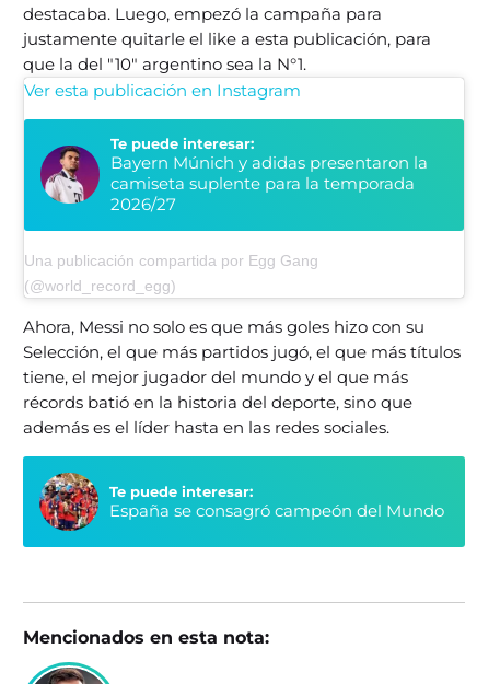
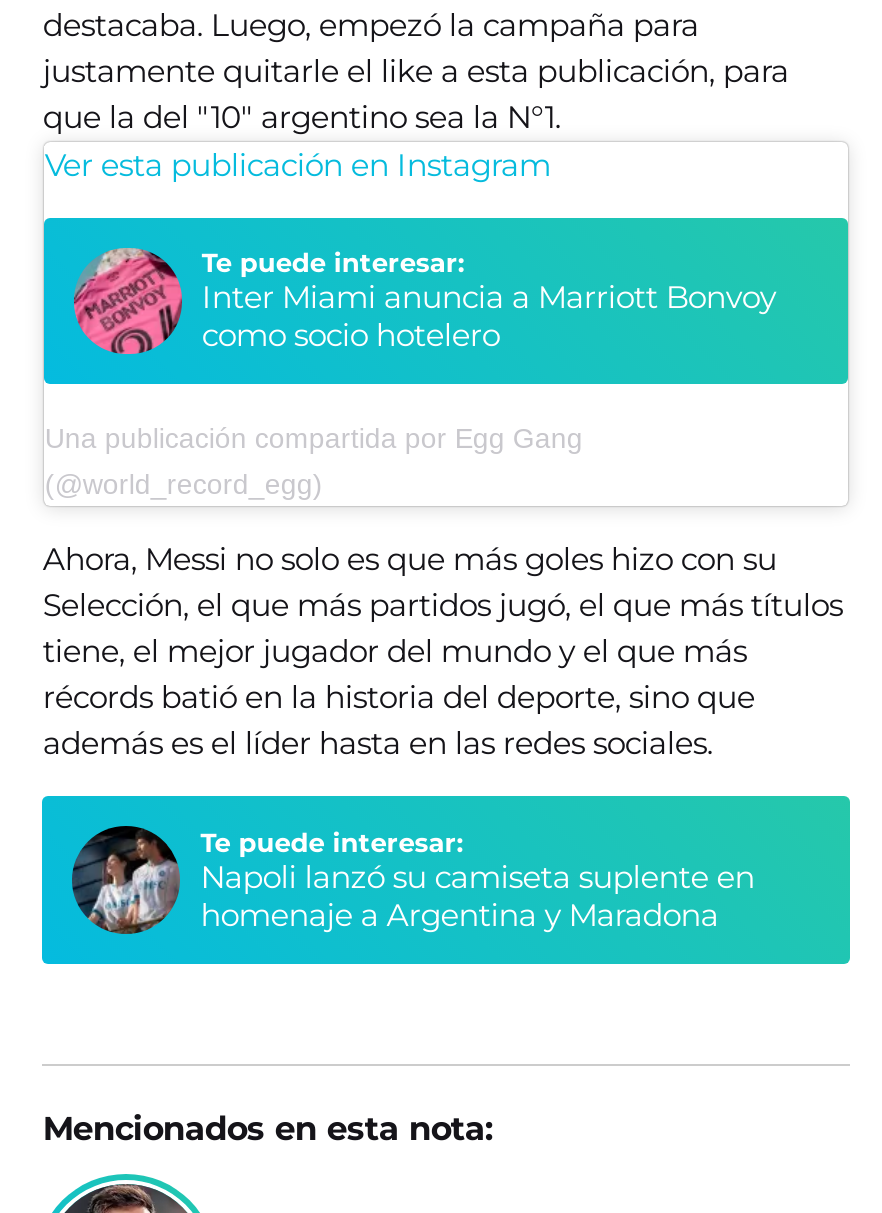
- [image]
- Bayern Múnich y adidas presentaron la
- camiseta suplente para la temporada
- 2026/27
+ [image]
+ Inter Miami anuncia a Marriott Bonvoy
+ como socio hotelero

- [image]
- España se consagró campeón del Mundo
+ [image]
+ Napoli lanzó su camiseta suplente en
+ homenaje a Argentina y Maradona
